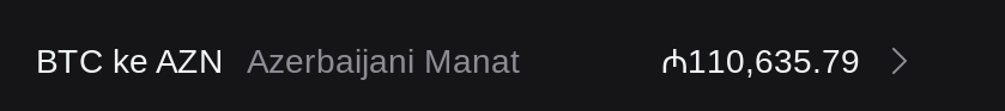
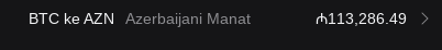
- ₼110,635.79
+ ₼113,286.49
